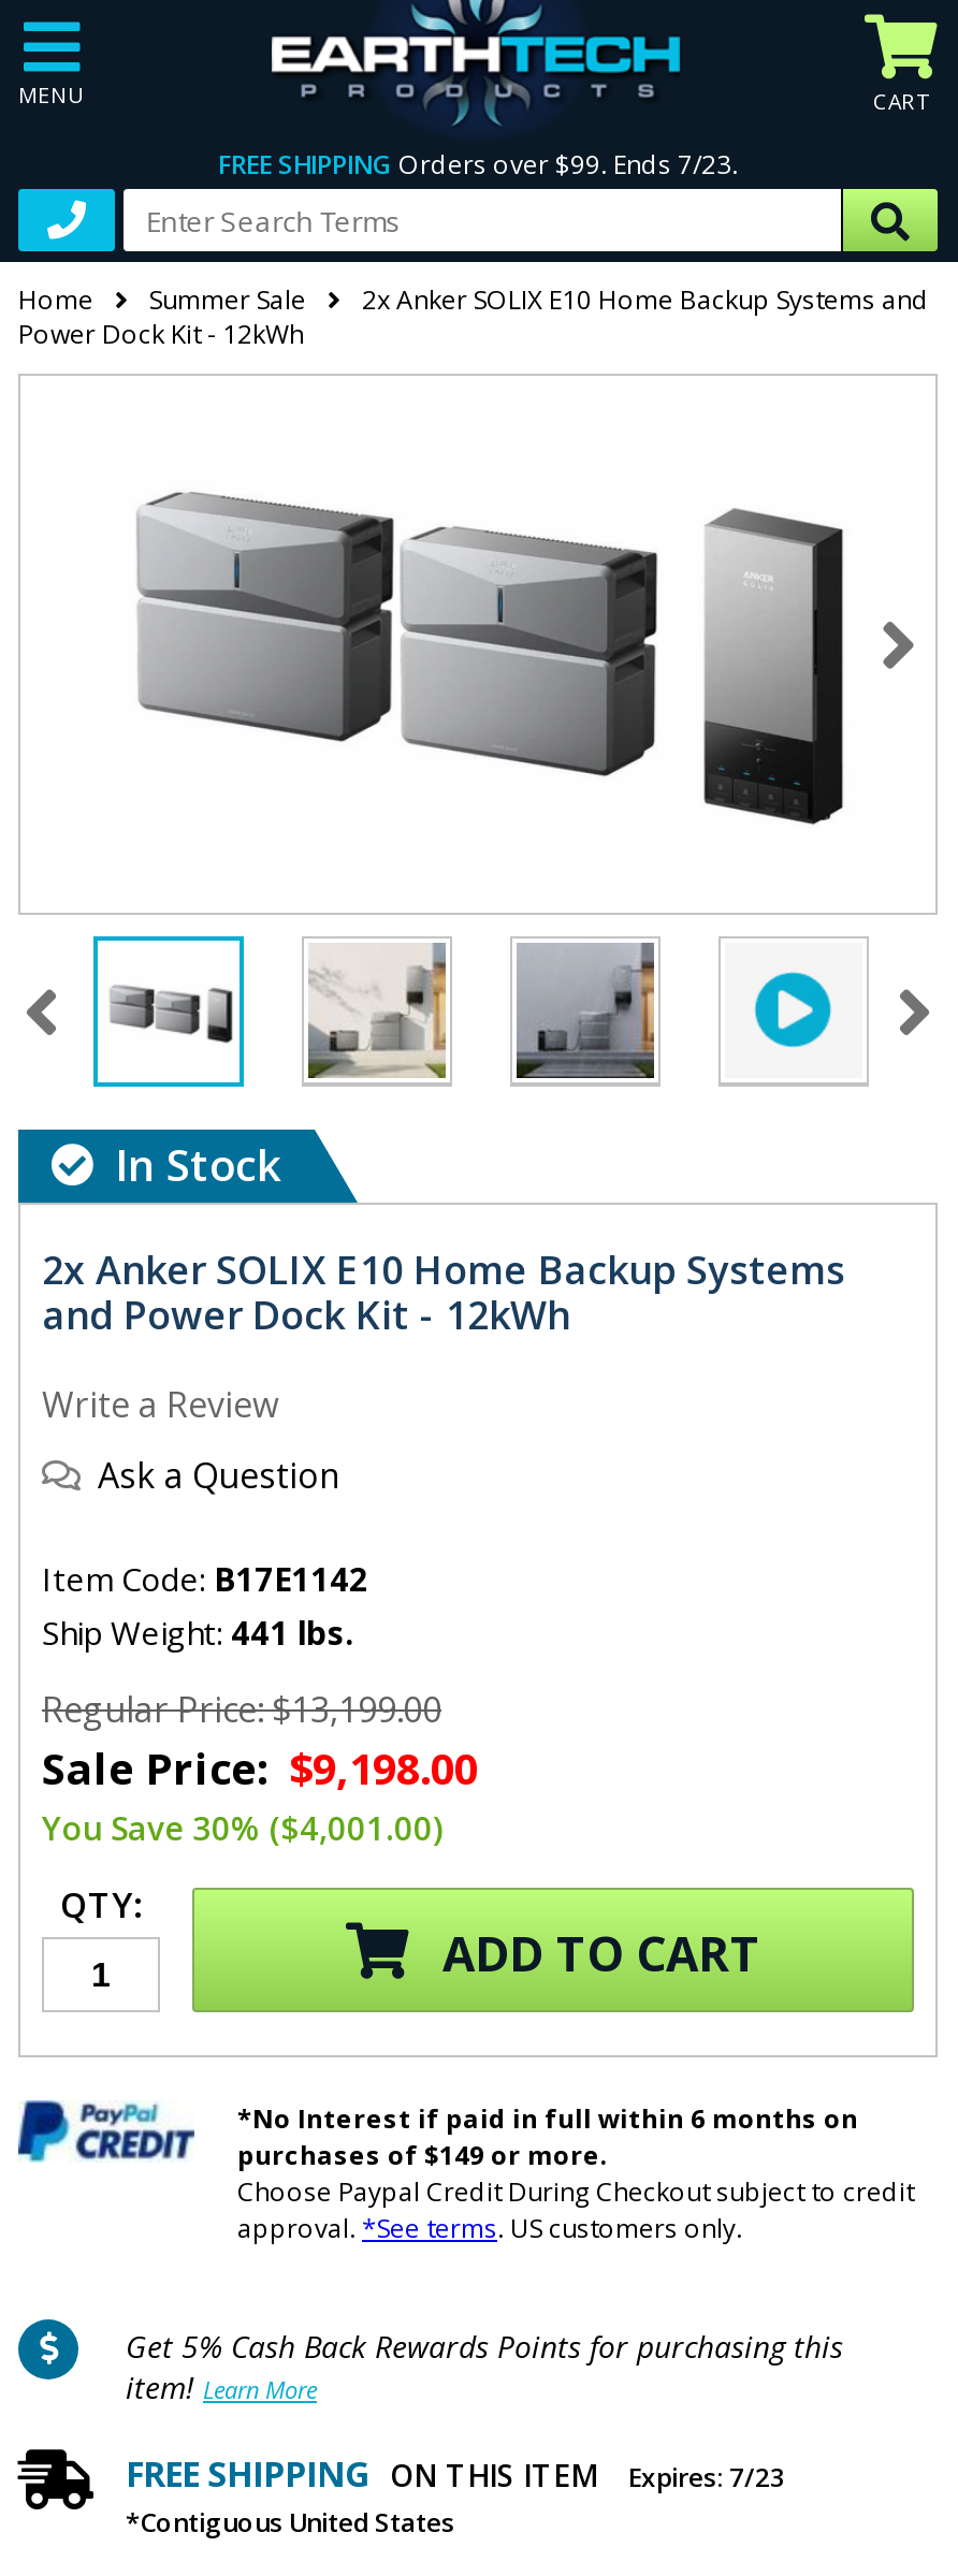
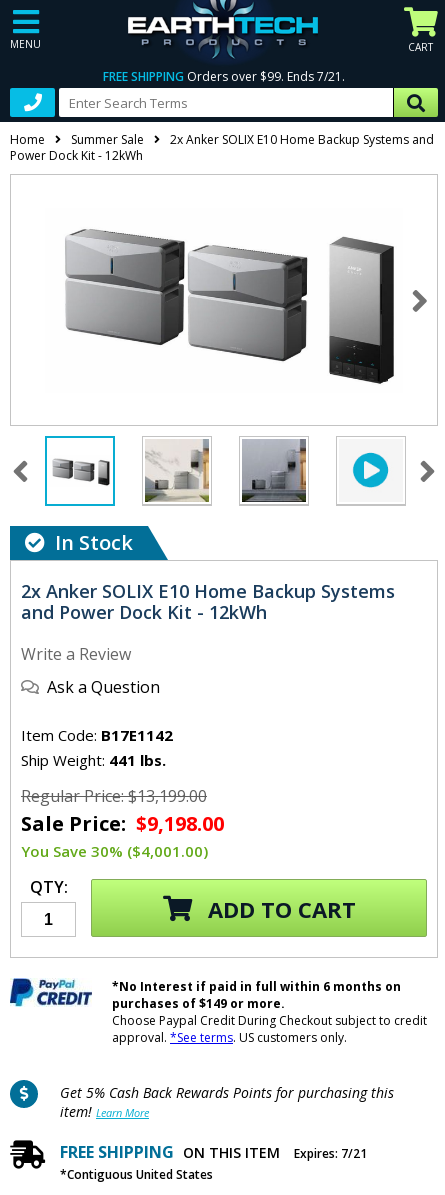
- FREE SHIPPING Orders over $99. Ends 7/23.
+ FREE SHIPPING Orders over $99. Ends 7/21.

- FREE SHIPPING ON THIS ITEM Expires: 7/23
+ FREE SHIPPING ON THIS ITEM Expires: 7/21
